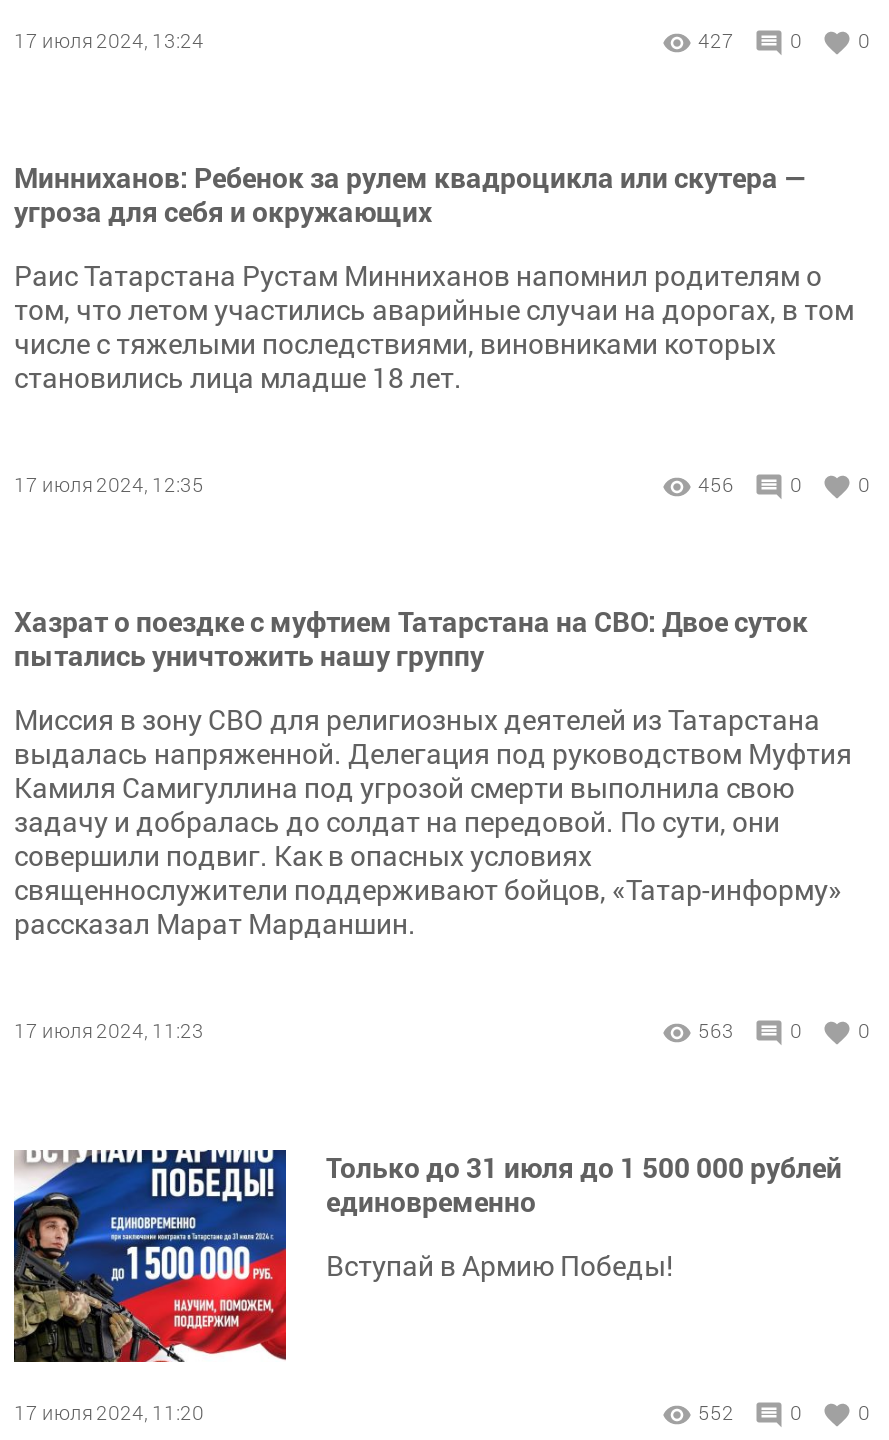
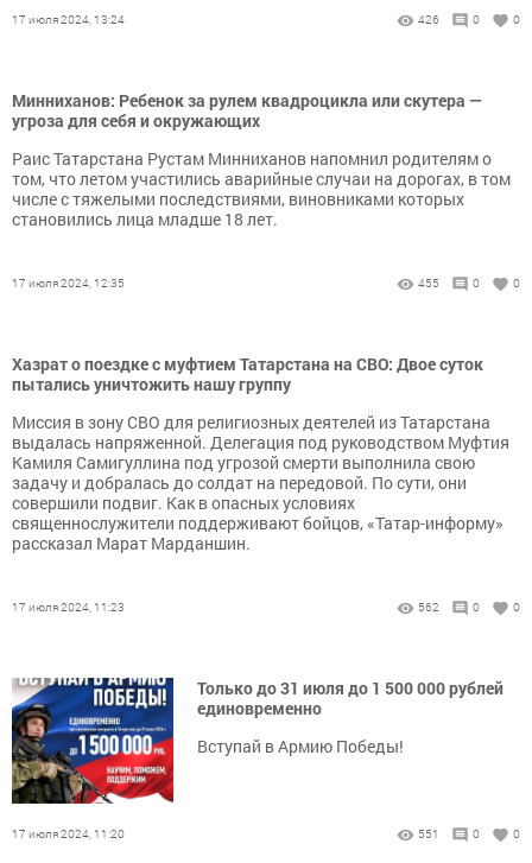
- 427
+ 426

- 456
+ 455

- 563
+ 562

- 552
+ 551
